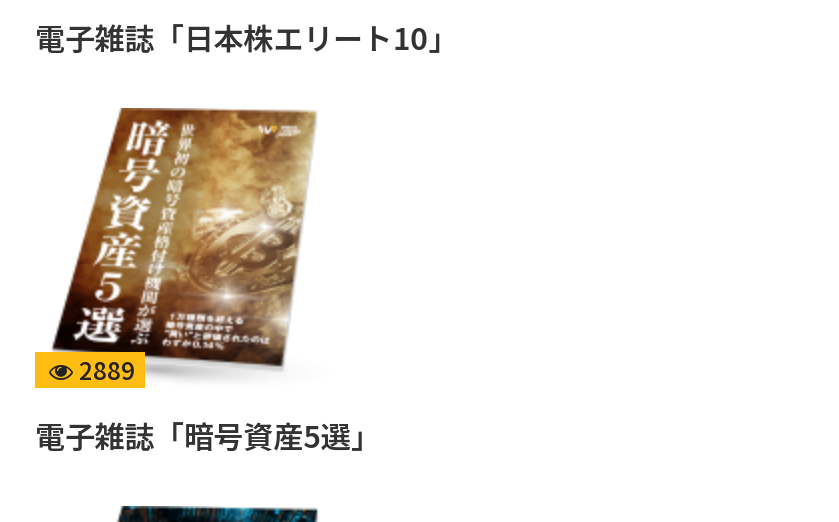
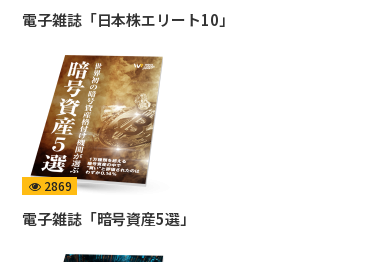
- 2889
+ 2869
